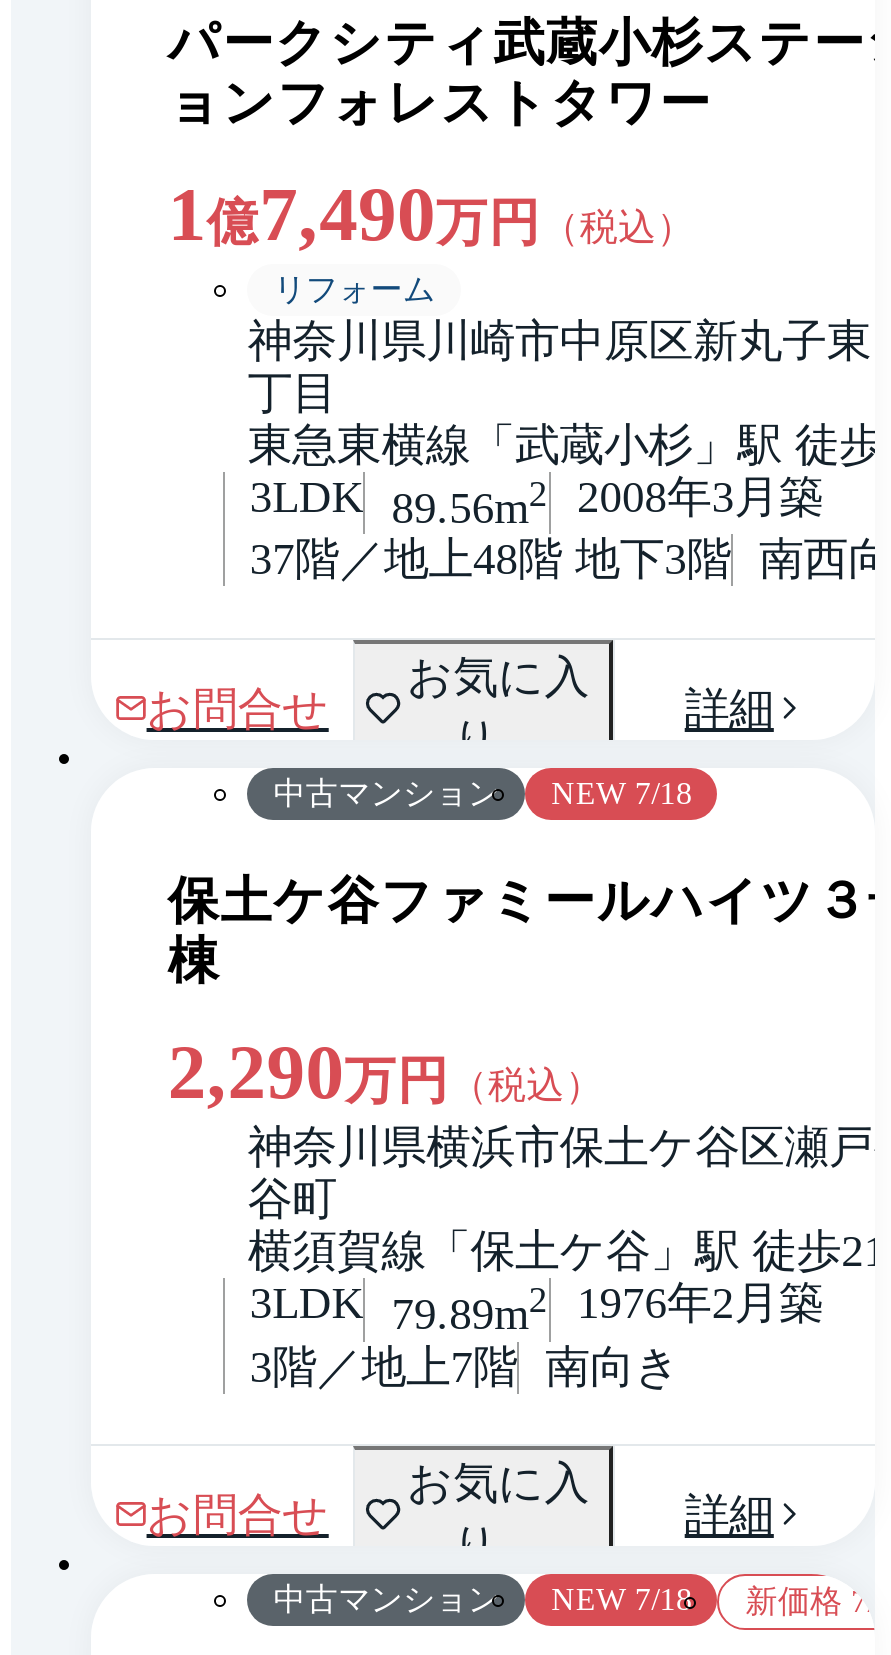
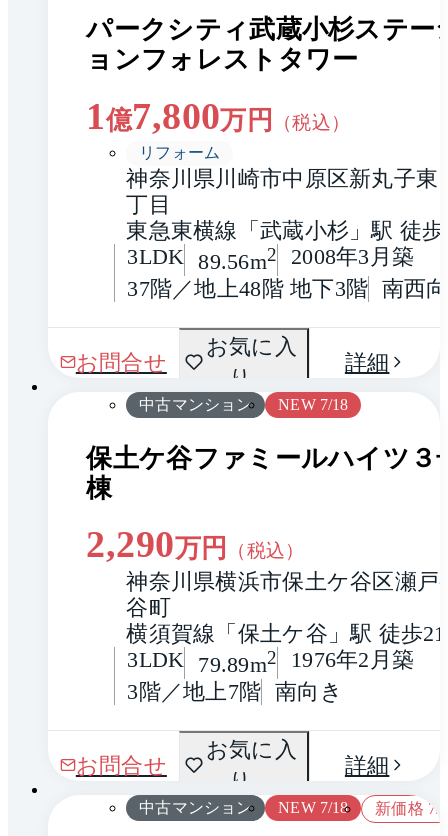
- 1億7,490万円（税込）
+ 1億7,800万円（税込）
